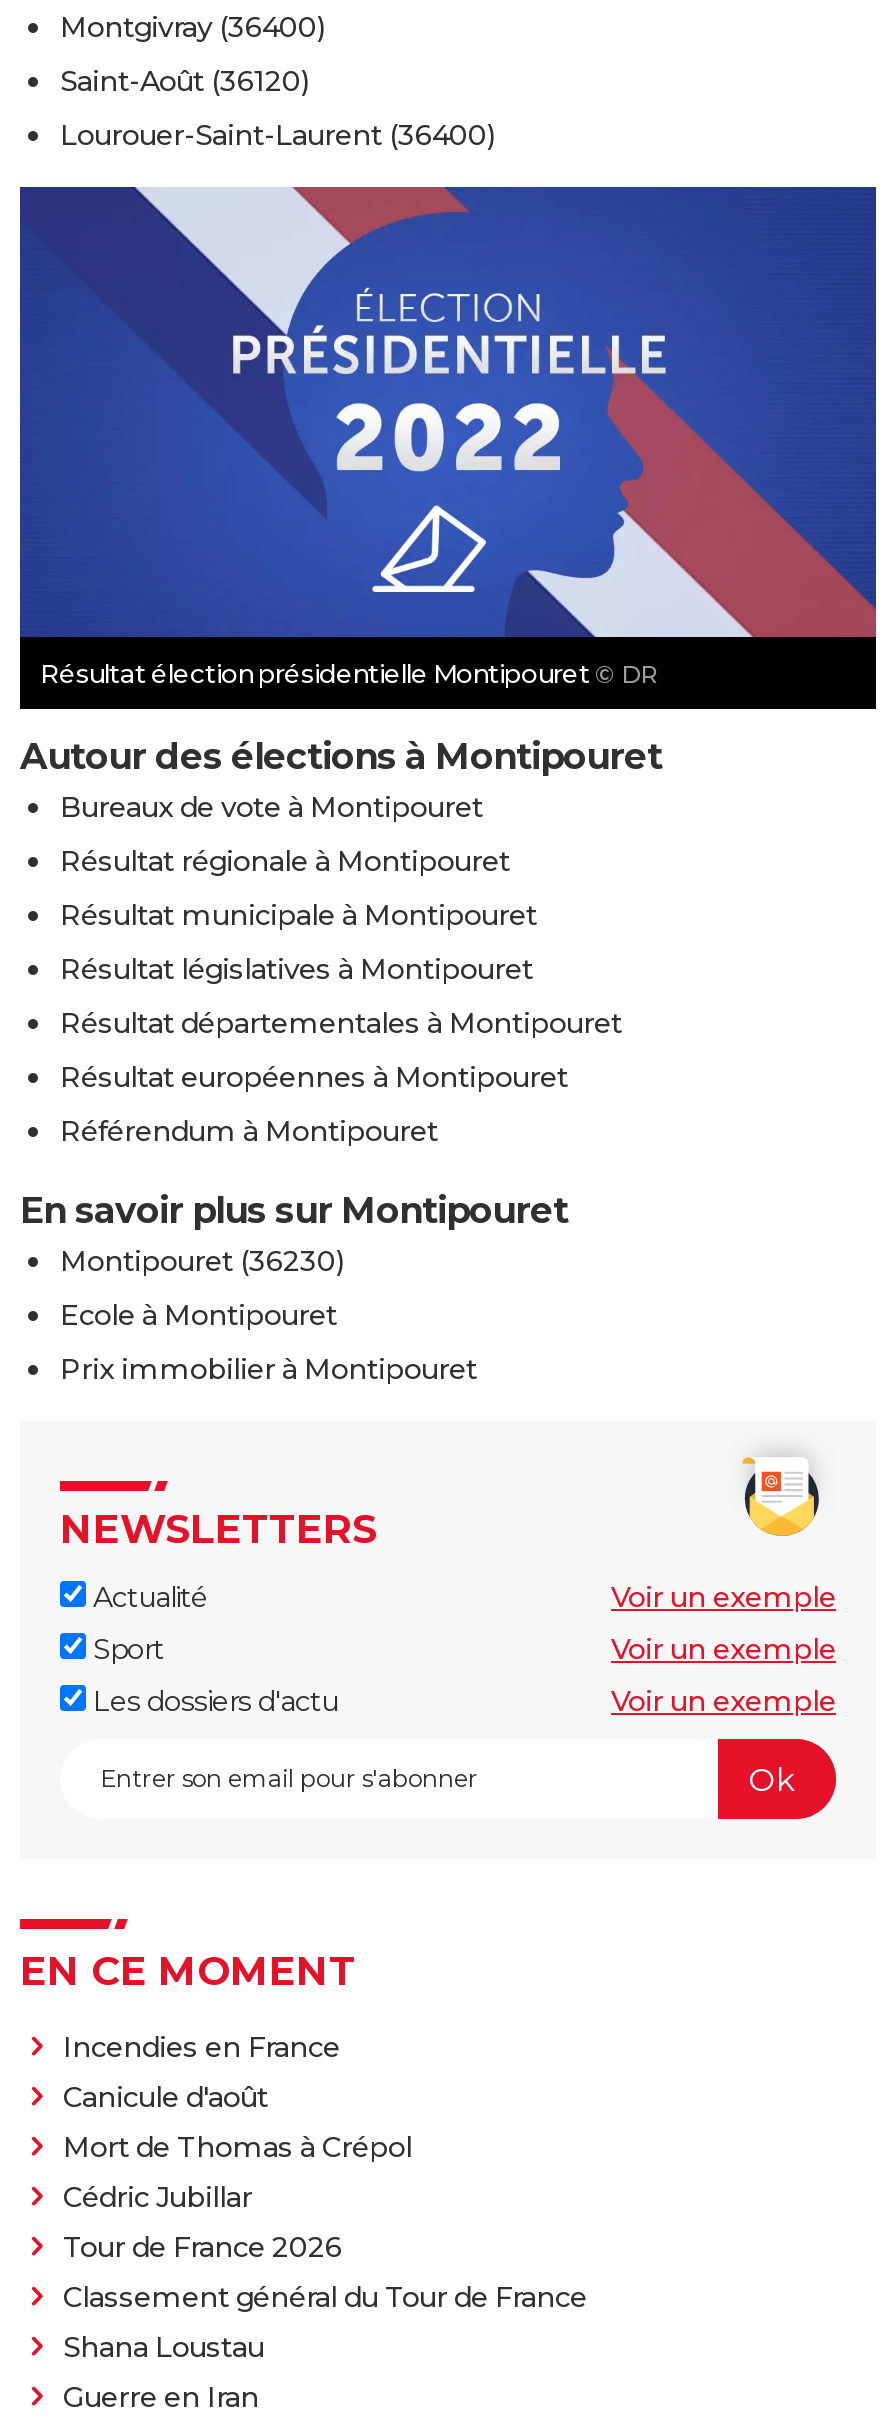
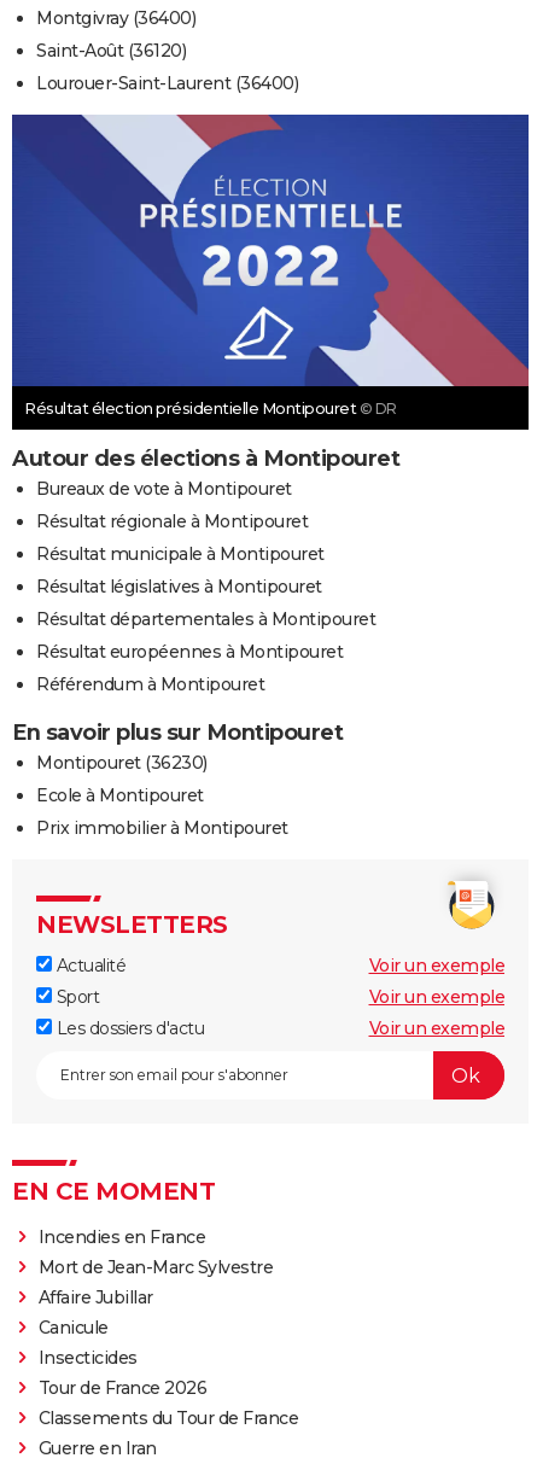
- Canicule d'août
- Mort de Thomas à Crépol
- Cédric Jubillar
+ Mort de Jean-Marc Sylvestre
+ Affaire Jubillar
+ Canicule
+ Insecticides

moved down: Tour de France 2026

- Classement général du Tour de France
- Shana Loustau
+ Classements du Tour de France
